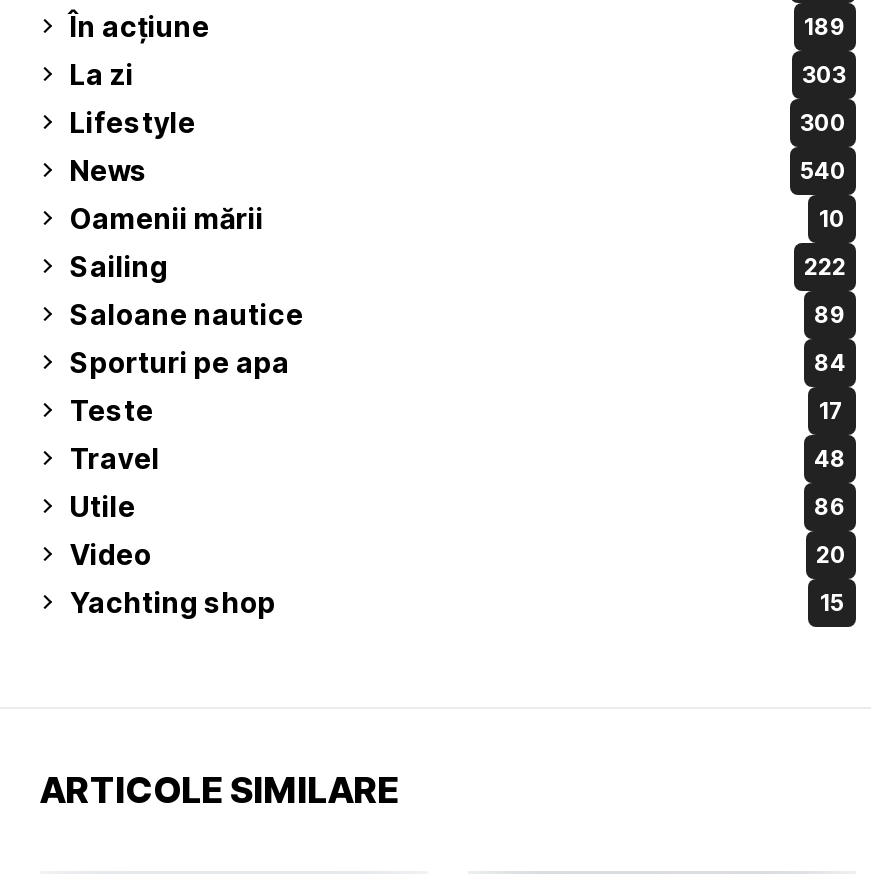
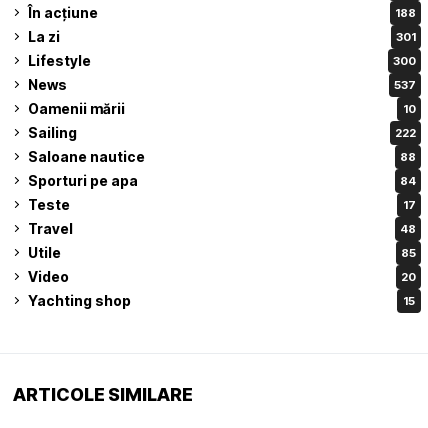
- 189
+ 188

- 303
+ 301

- 540
+ 537

- 89
+ 88

- 86
+ 85
